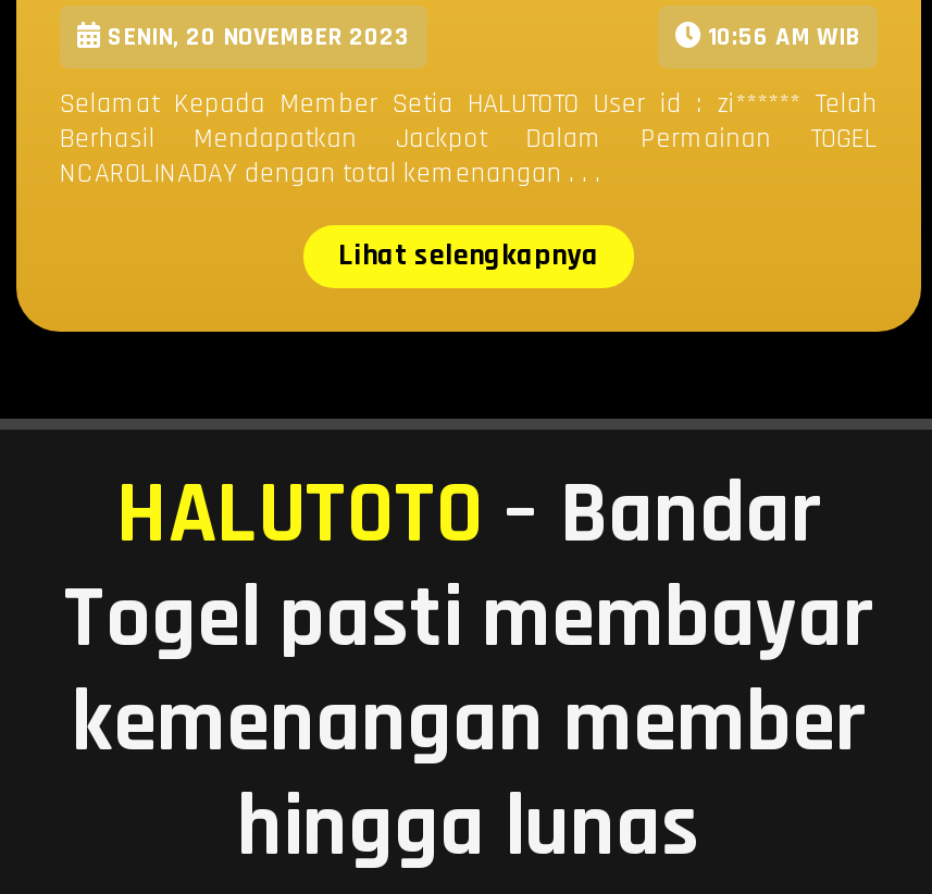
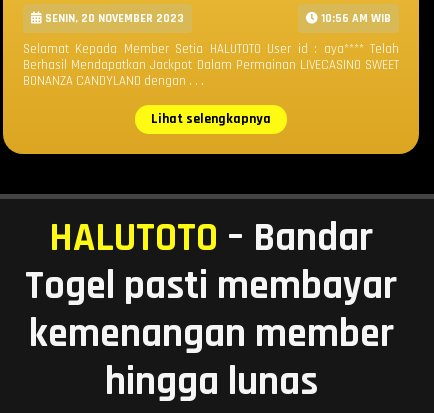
- Selamat Kepada Member Setia HALUTOTO User id : zi****** Telah
- Berhasil Mendapatkan Jackpot Dalam Permainan TOGEL
- NCAROLINADAY dengan total kemenangan . . .
+ Selamat Kepada Member Setia HALUTOTO User id : aya**** Telah
+ Berhasil Mendapatkan Jackpot Dalam Permainan LIVECASINO SWEET
+ BONANZA CANDYLAND dengan . . .
